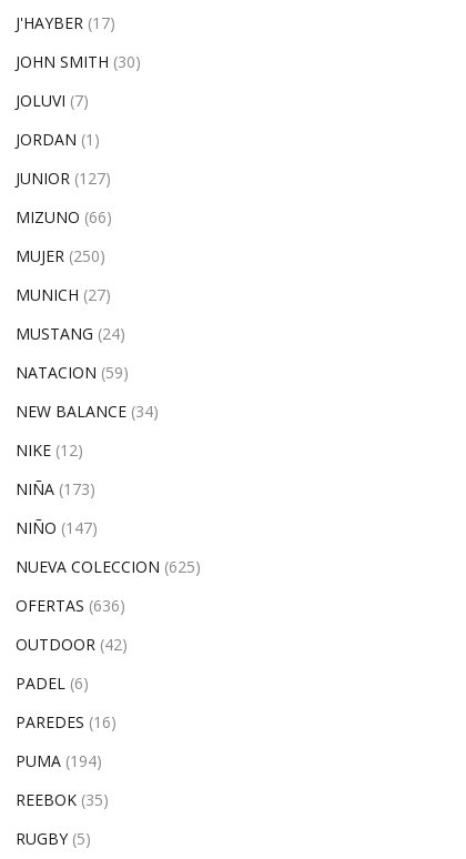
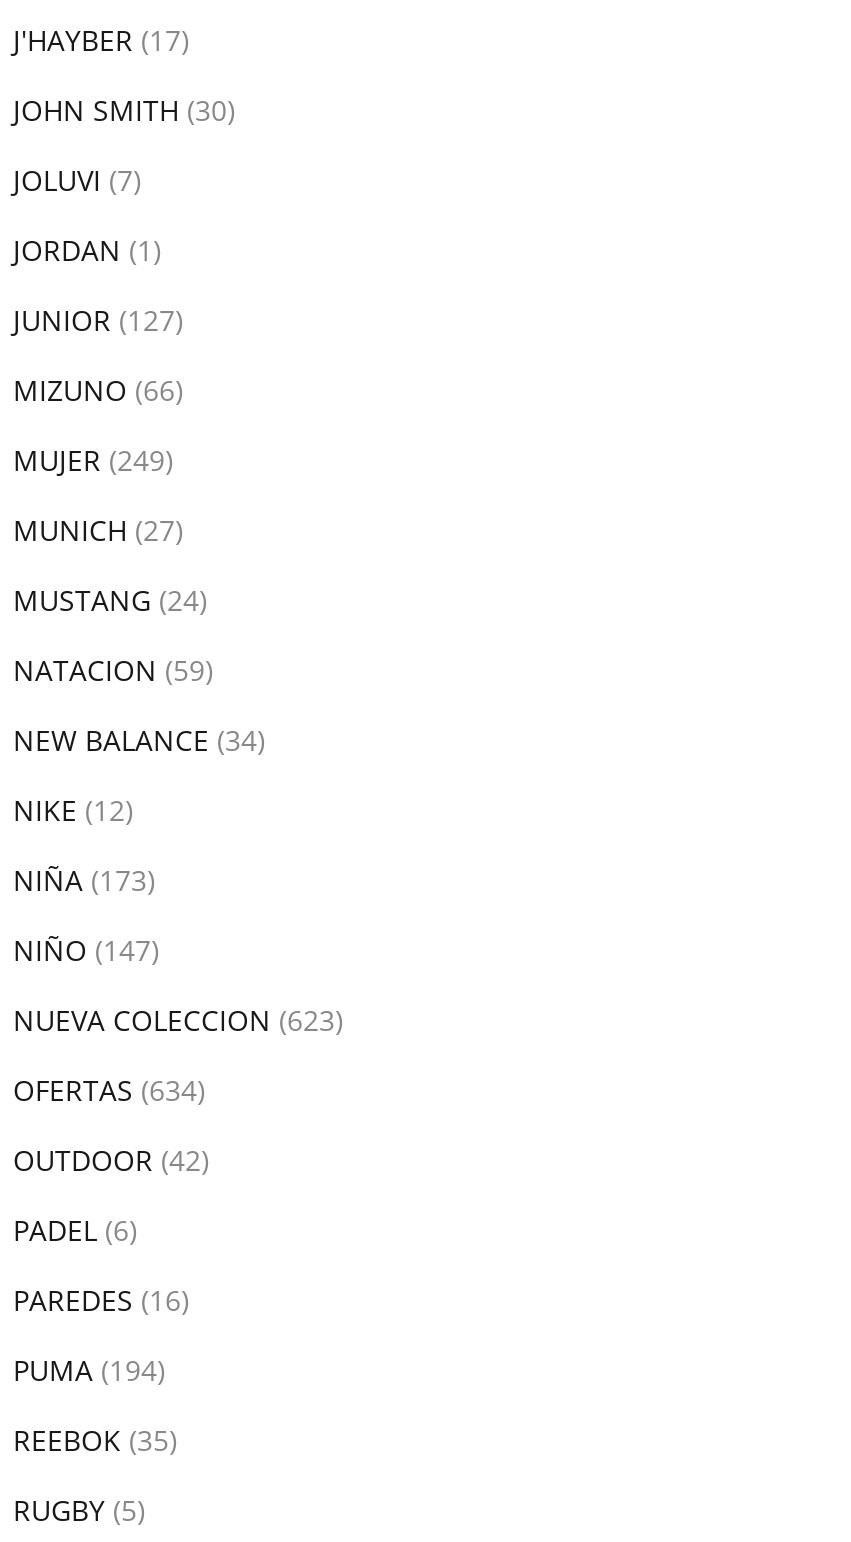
- MUJER (250)
+ MUJER (249)

- NUEVA COLECCION (625)
+ NUEVA COLECCION (623)

- OFERTAS (636)
+ OFERTAS (634)
